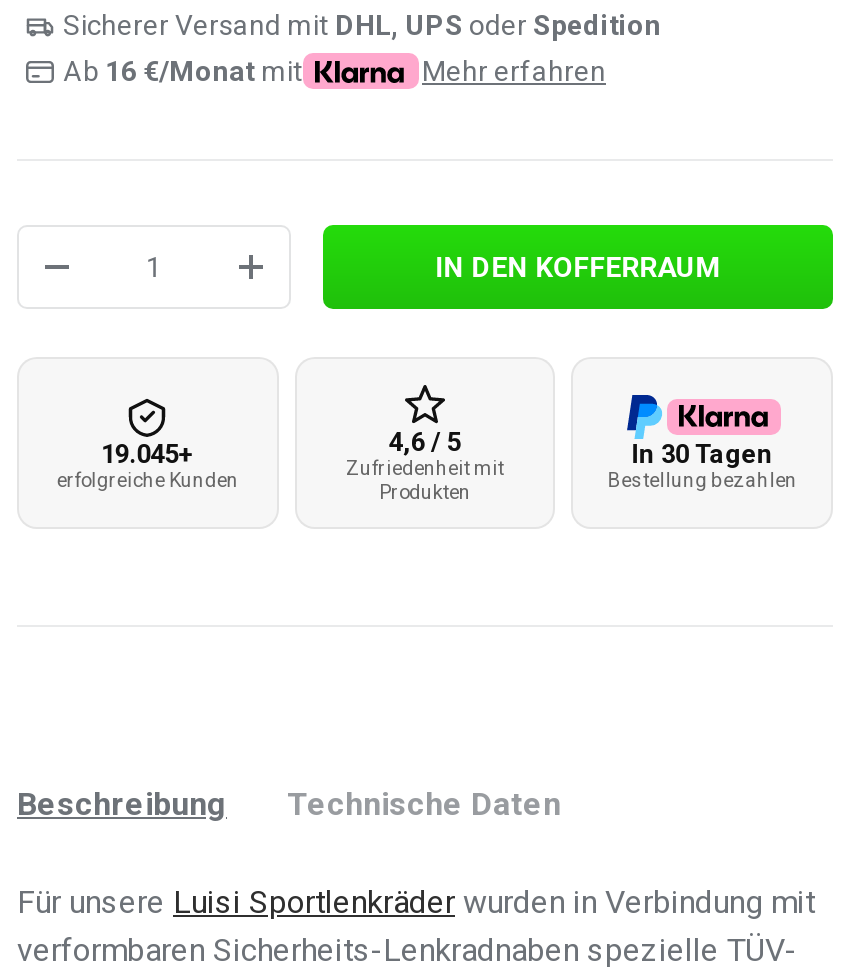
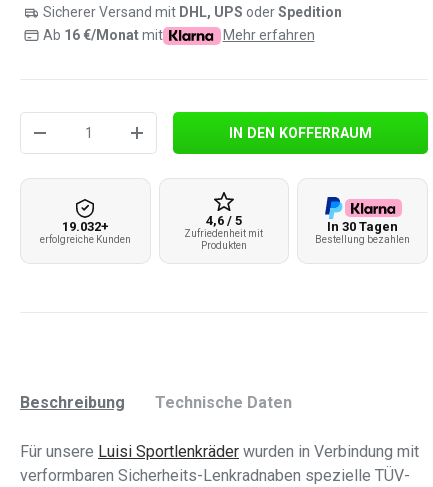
- 19.045+
+ 19.032+
